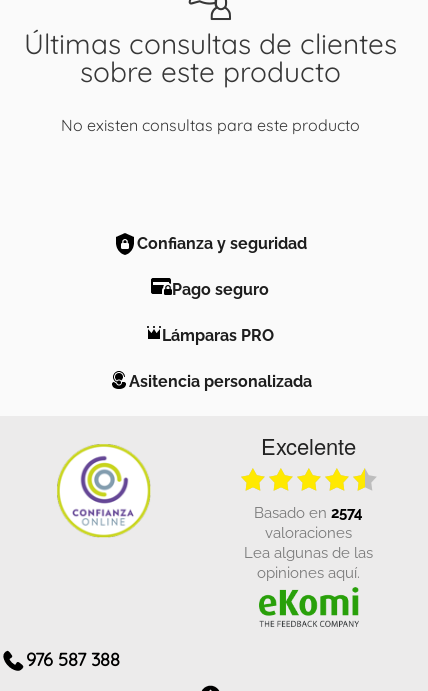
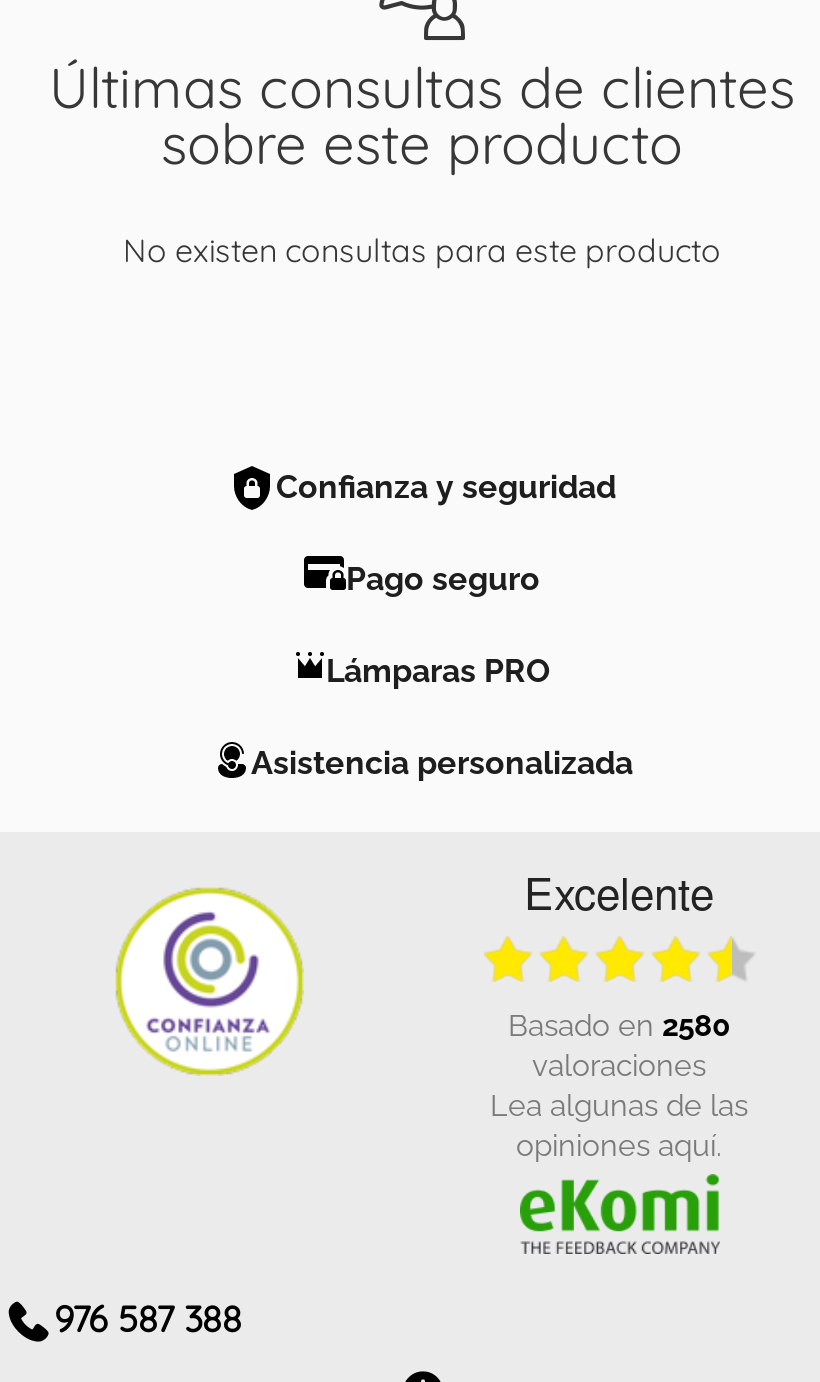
- Asitencia personalizada
+ Asistencia personalizada

- basado en 2574
+ basado en 2580
